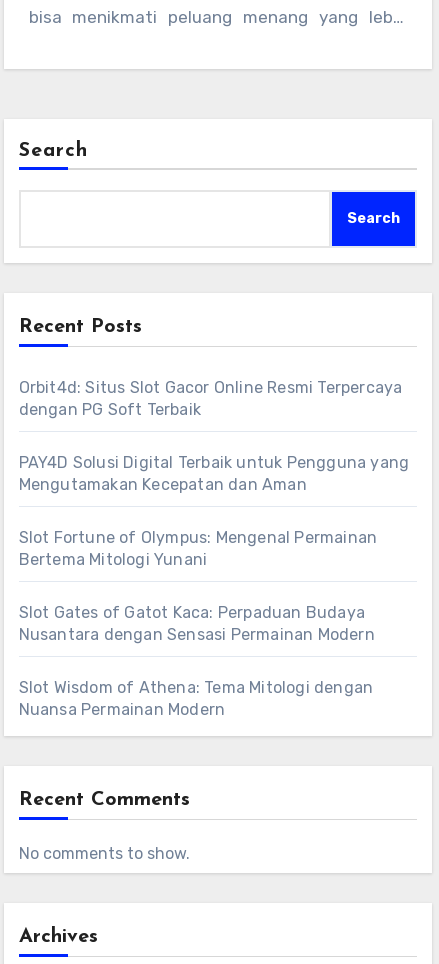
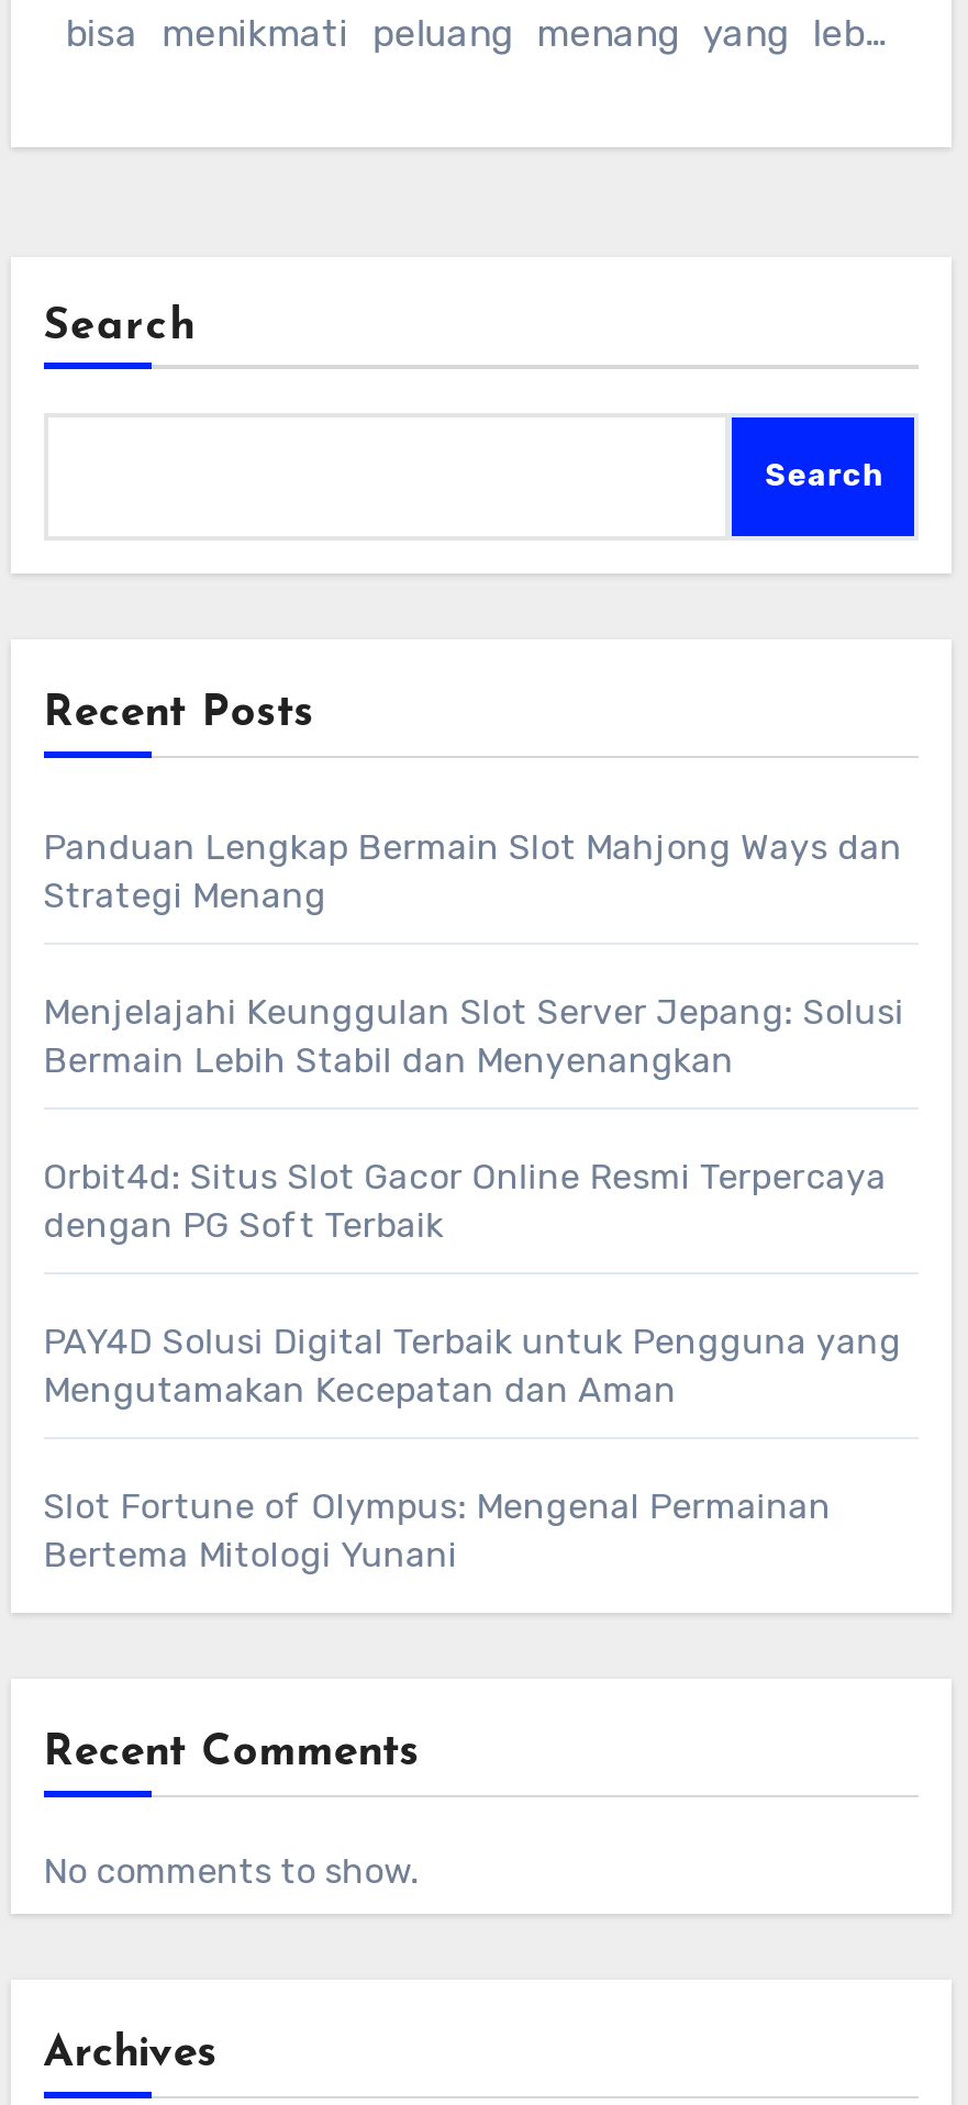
+ Panduan Lengkap Bermain Slot Mahjong Ways dan
+ Strategi Menang
+ Menjelajahi Keunggulan Slot Server Jepang: Solusi
+ Bermain Lebih Stabil dan Menyenangkan

moved down: Orbit4d: Situs Slot Gacor Online Resmi Terpercaya | dengan PG Soft Terbaik | PAY4D Solusi Digital Terbaik untuk Pengguna yang | Mengutamakan Kecepatan dan Aman | Slot Fortune of Olympus: Mengenal Permainan | Bertema Mitologi Yunani

- Slot Gates of Gatot Kaca: Perpaduan Budaya
- Nusantara dengan Sensasi Permainan Modern
- Slot Wisdom of Athena: Tema Mitologi dengan
- Nuansa Permainan Modern
